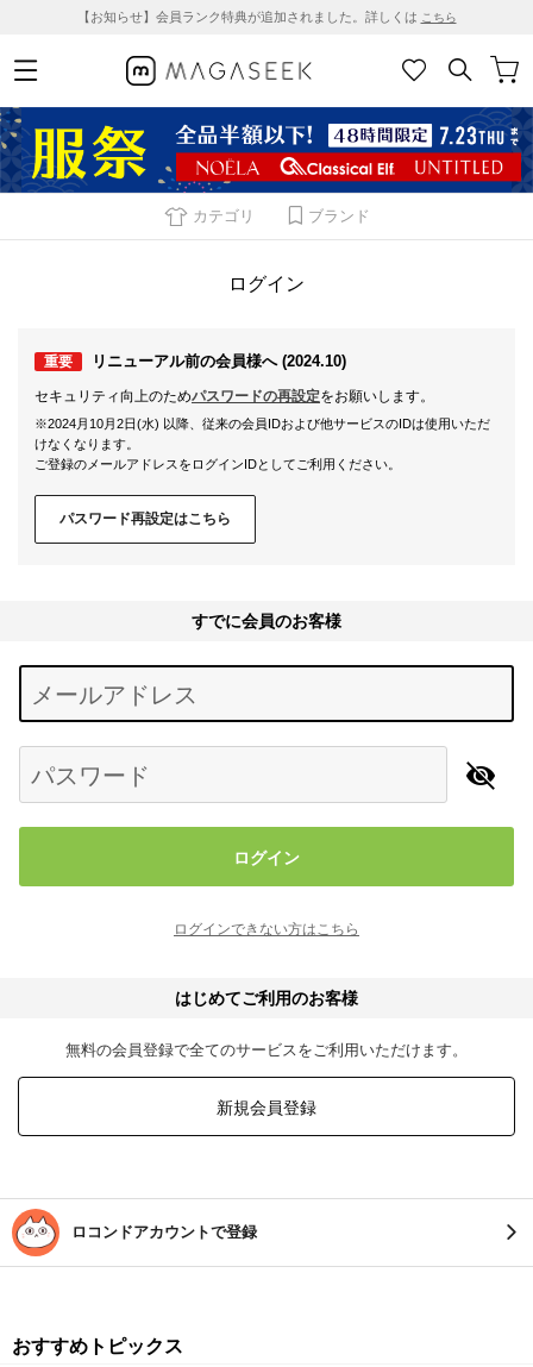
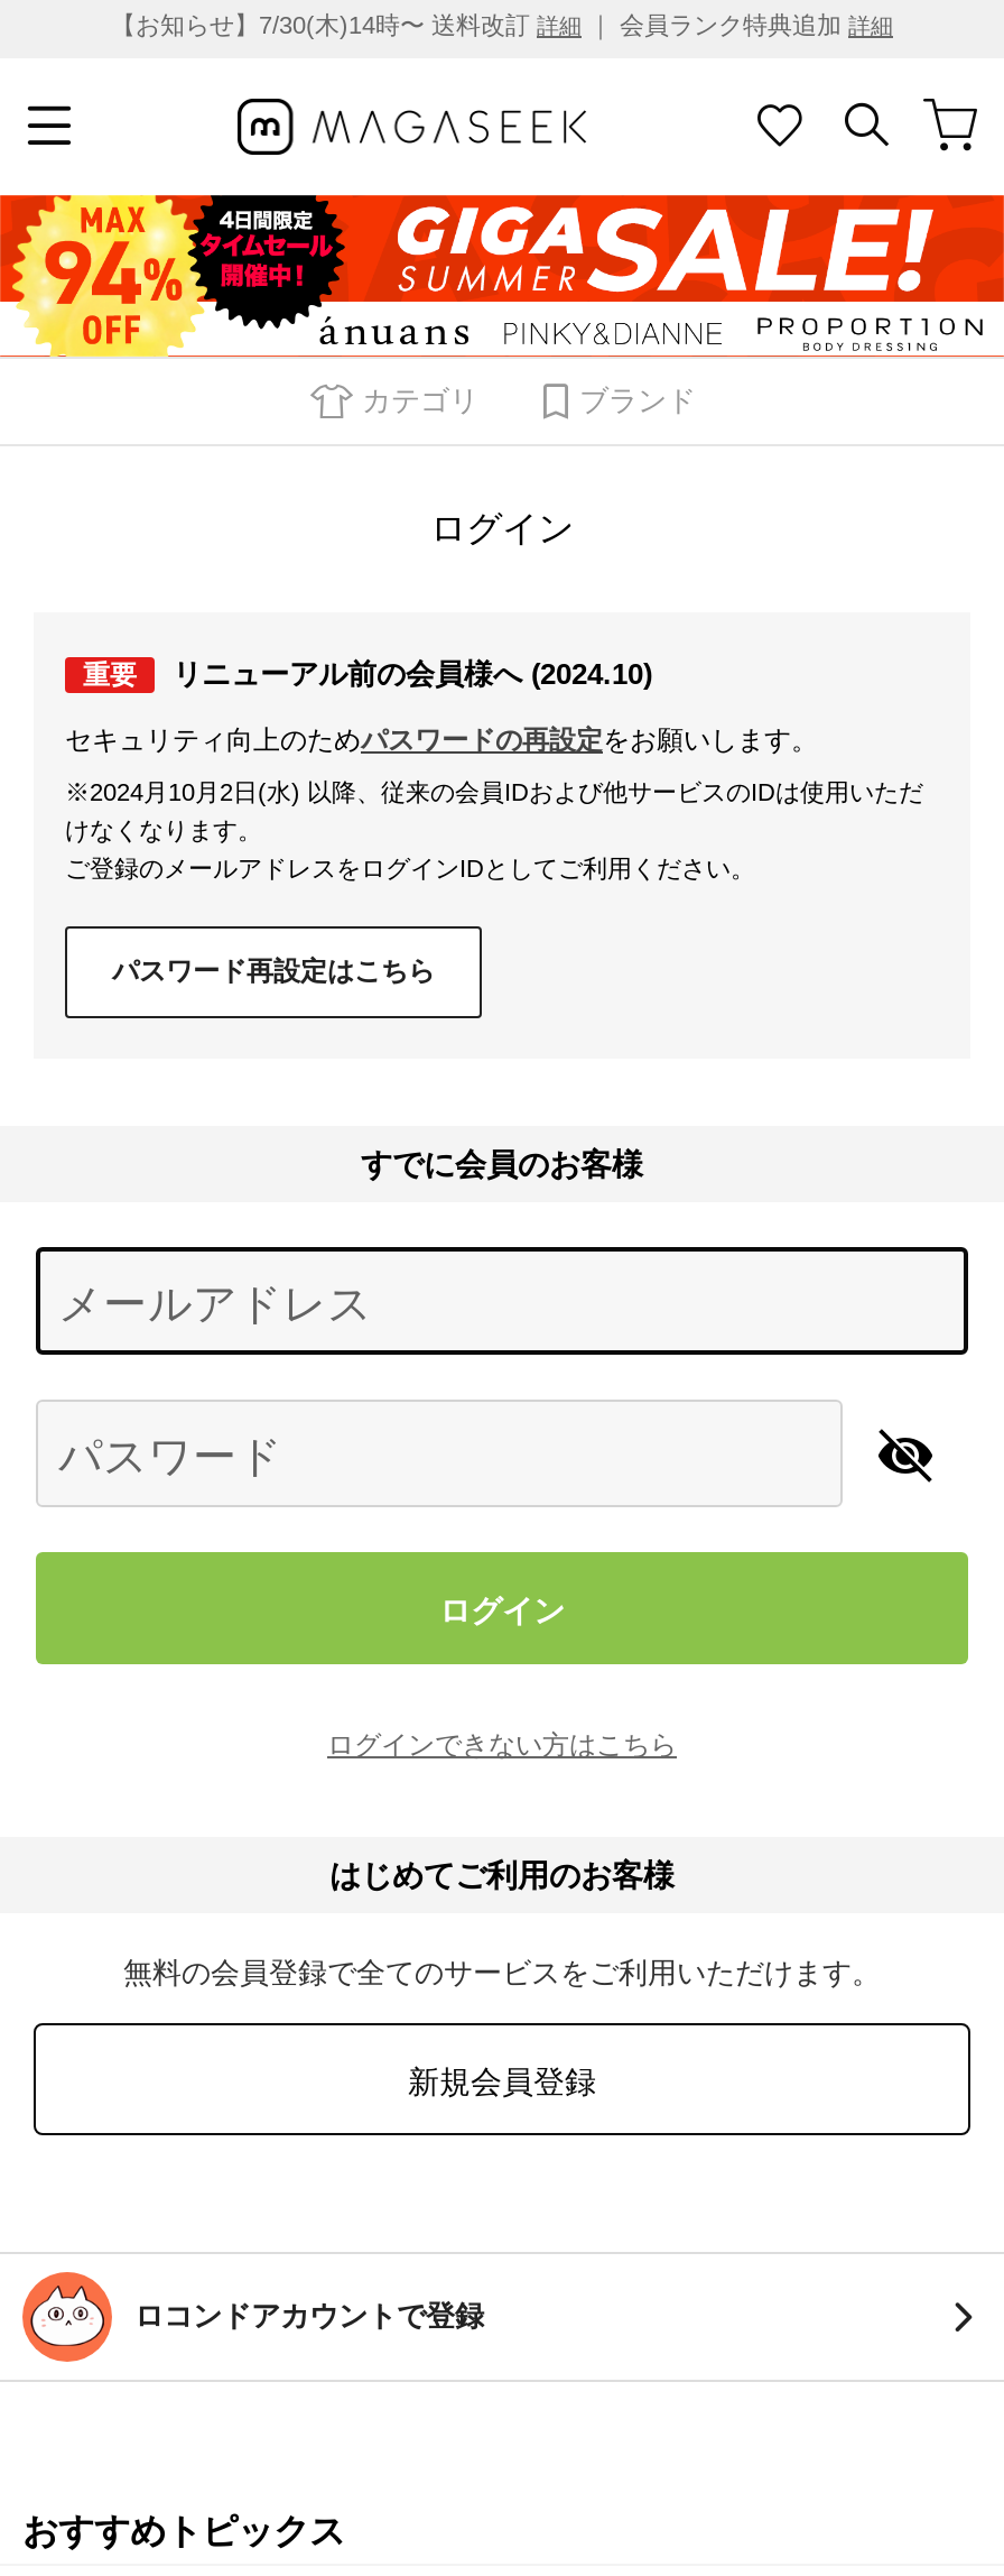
- 【お知らせ】会員ランク特典が追加されました。詳しくはこちら
+ 【お知らせ】7/30(木)14時〜 送料改訂詳細｜ 会員ランク特典追加詳細

- [image]
+ [image]
